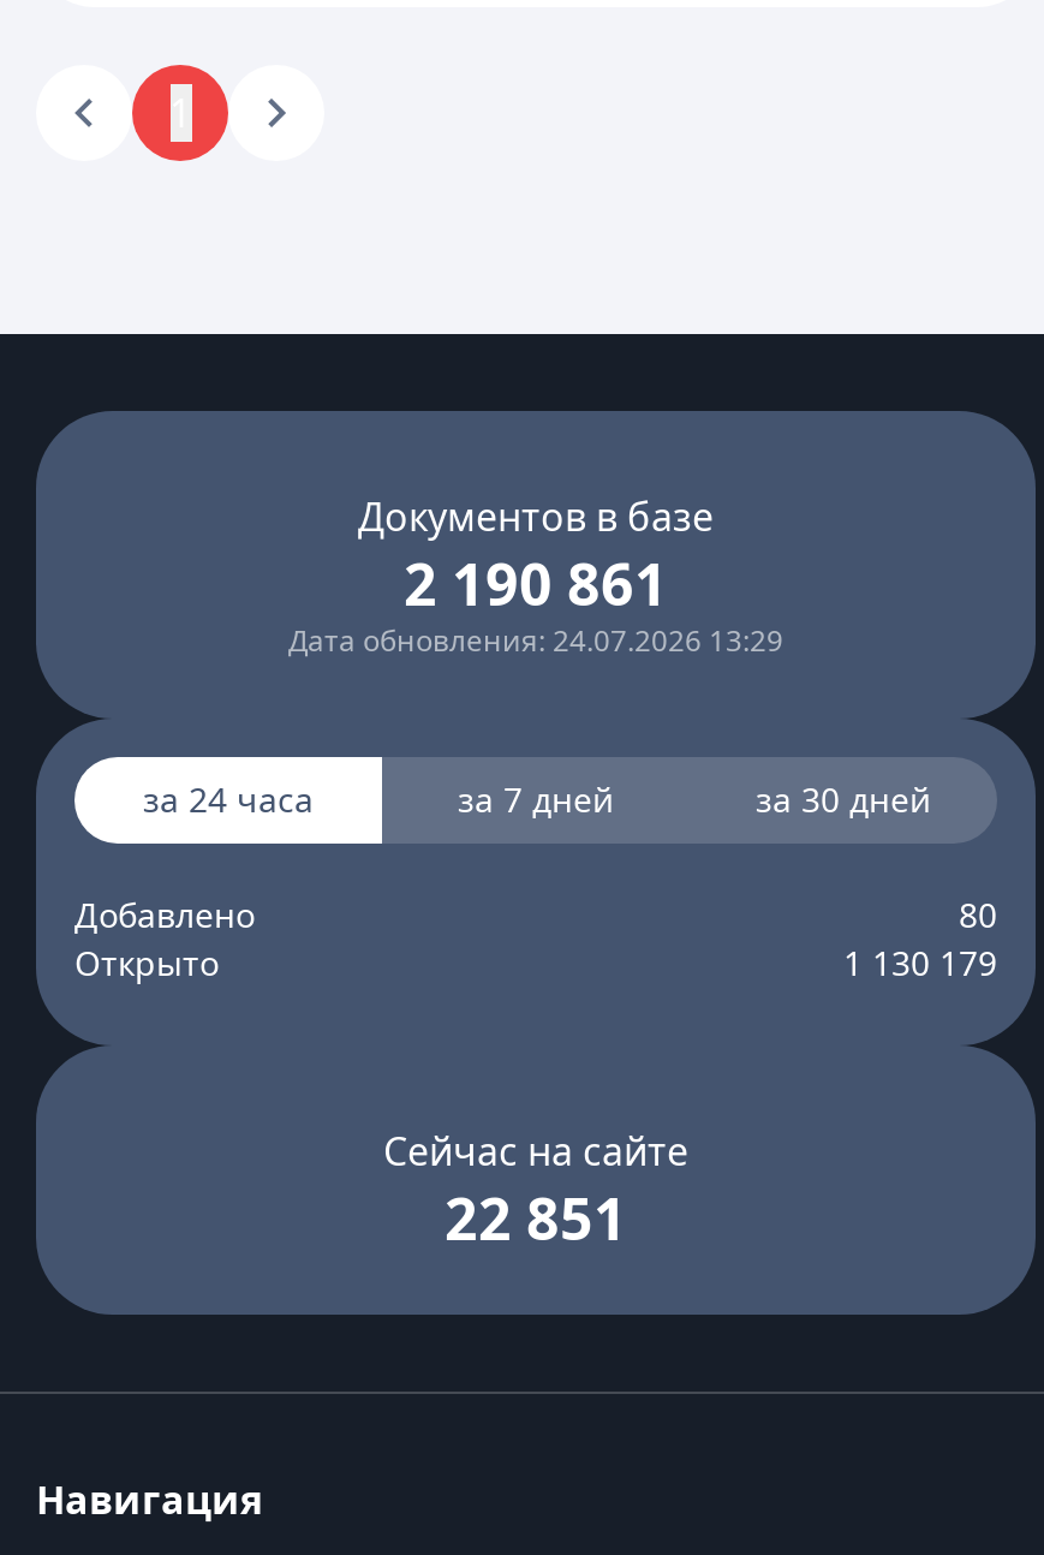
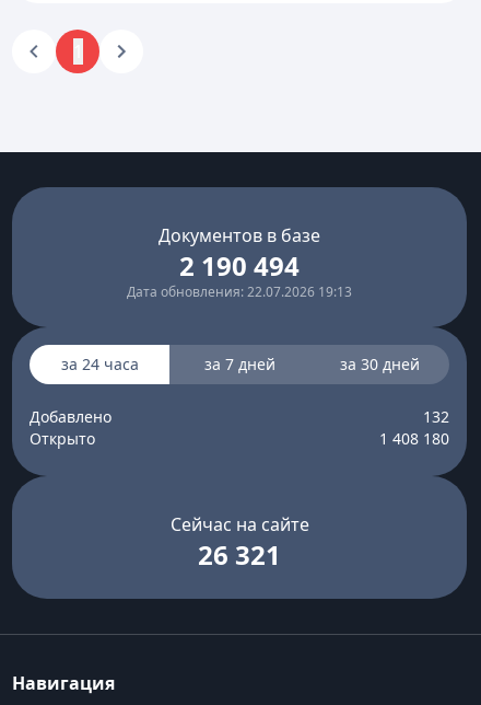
- 2 190 861
+ 2 190 494

- Дата обновления: 24.07.2026 13:29
+ Дата обновления: 22.07.2026 19:13

- 80
+ 132

- 1 130 179
+ 1 408 180

- 22 851
+ 26 321
